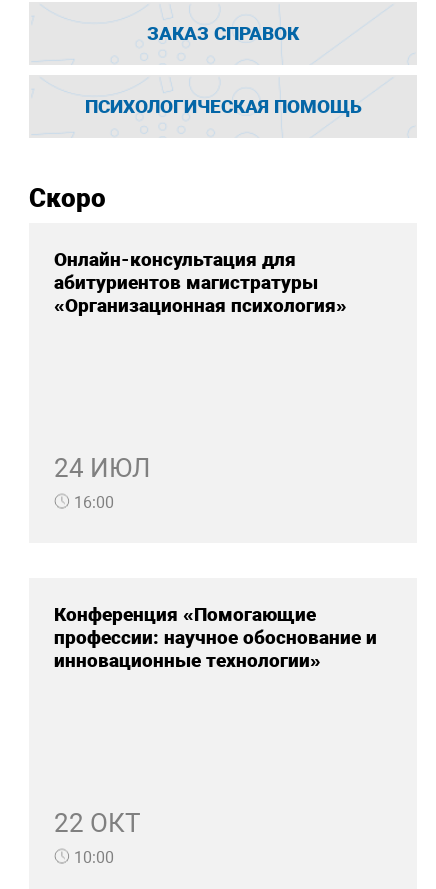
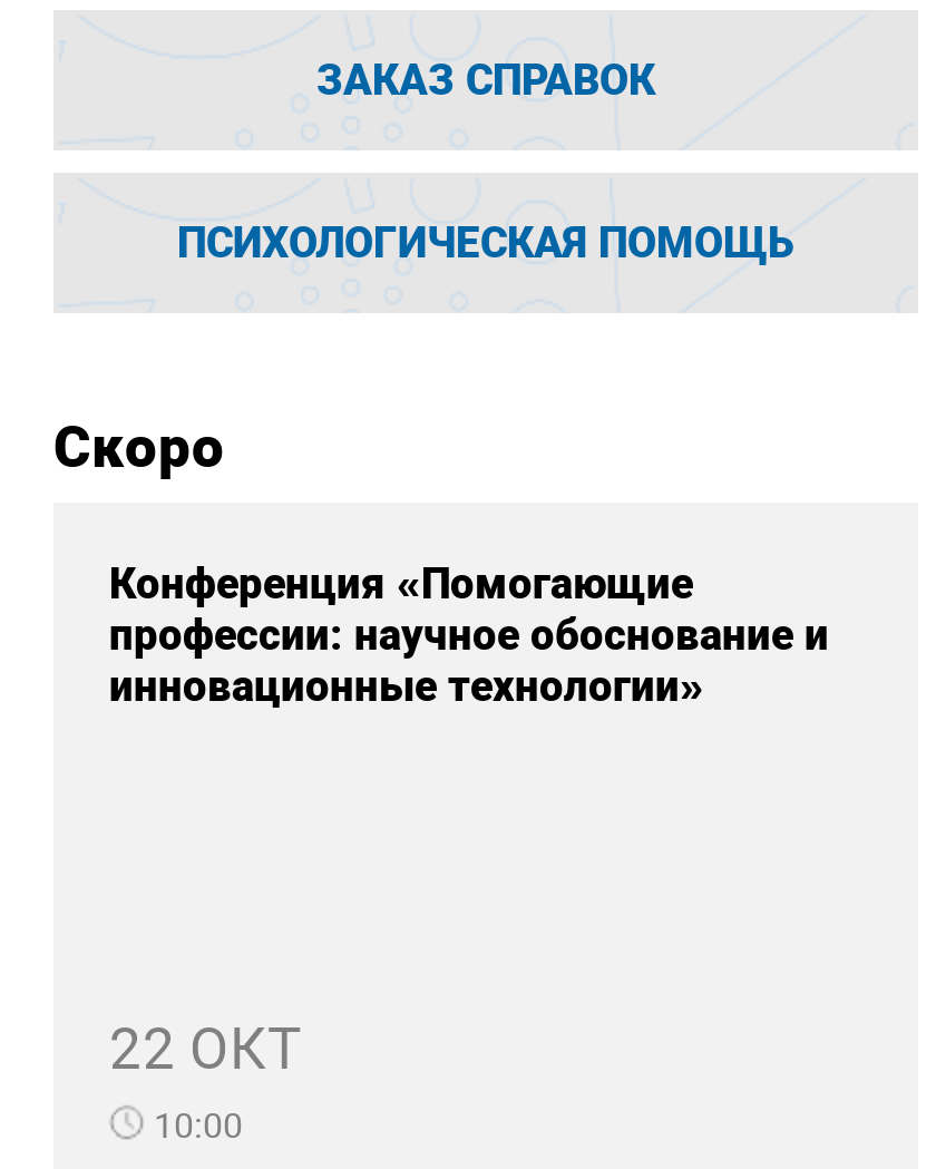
- Онлайн-консультация для
- абитуриентов магистратуры
- «Организационная психология»

- 24 ИЮЛ
- 16:00
